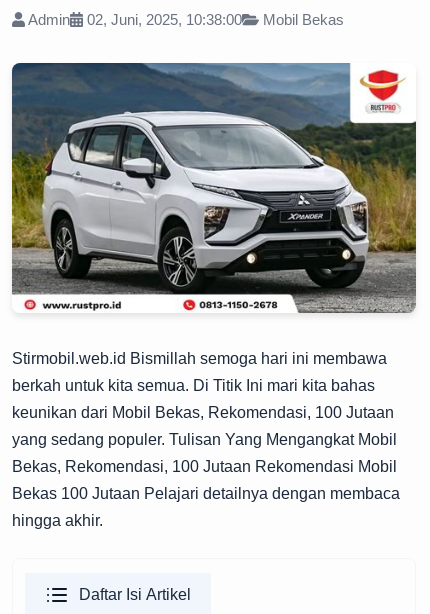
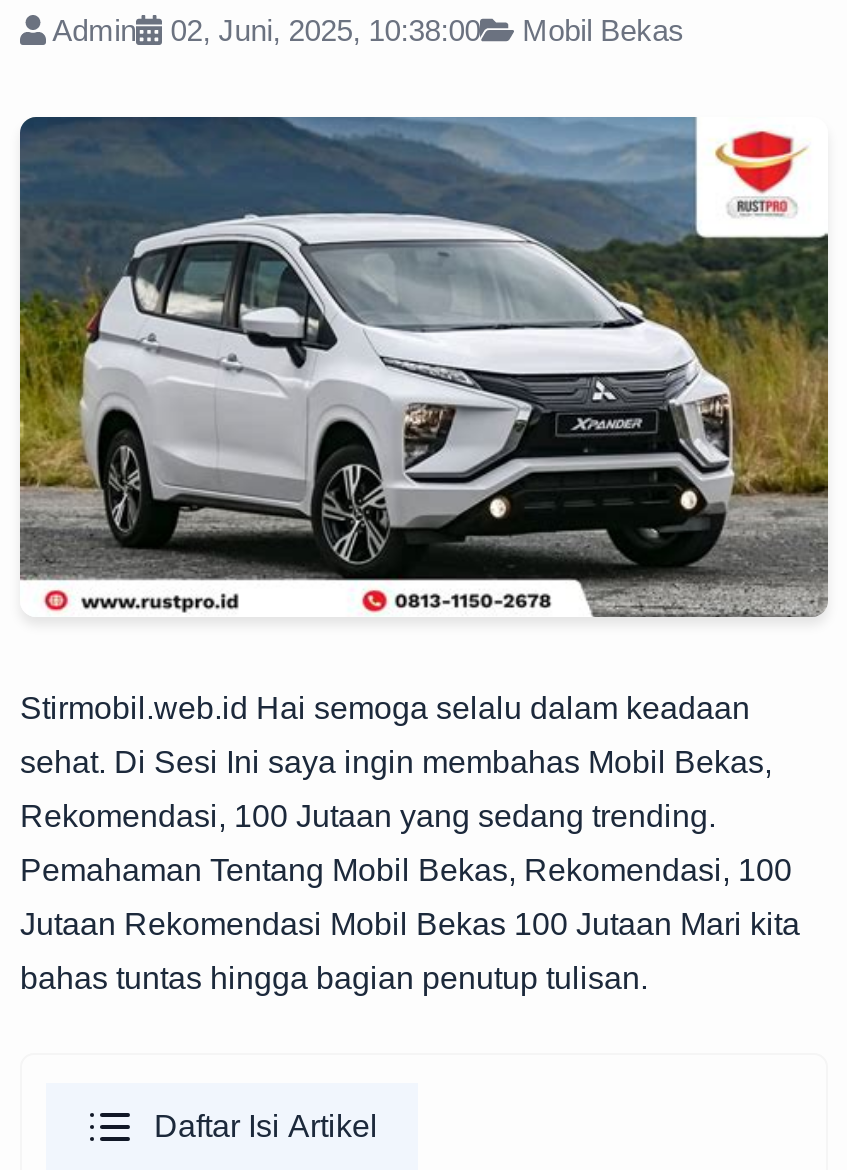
- Stirmobil.web.id Bismillah semoga hari ini membawa
- berkah untuk kita semua. Di Titik Ini mari kita bahas
- keunikan dari Mobil Bekas, Rekomendasi, 100 Jutaan
- yang sedang populer. Tulisan Yang Mengangkat Mobil
- Bekas, Rekomendasi, 100 Jutaan Rekomendasi Mobil
- Bekas 100 Jutaan Pelajari detailnya dengan membaca
- hingga akhir.
+ Stirmobil.web.id Hai semoga selalu dalam keadaan
+ sehat. Di Sesi Ini saya ingin membahas Mobil Bekas,
+ Rekomendasi, 100 Jutaan yang sedang trending.
+ Pemahaman Tentang Mobil Bekas, Rekomendasi, 100
+ Jutaan Rekomendasi Mobil Bekas 100 Jutaan Mari kita
+ bahas tuntas hingga bagian penutup tulisan.
